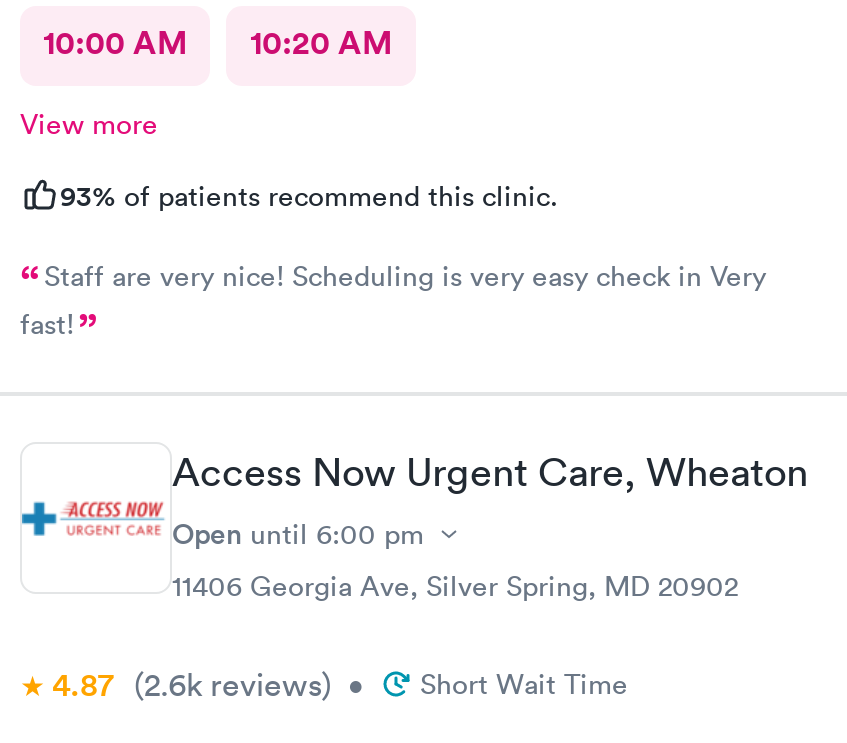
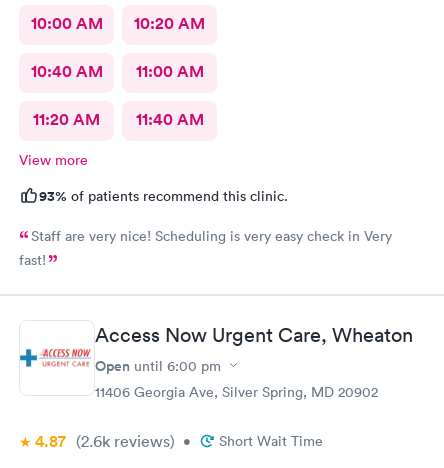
+ 10:40 AM
+ 11:00 AM
+ 11:20 AM
+ 11:40 AM
